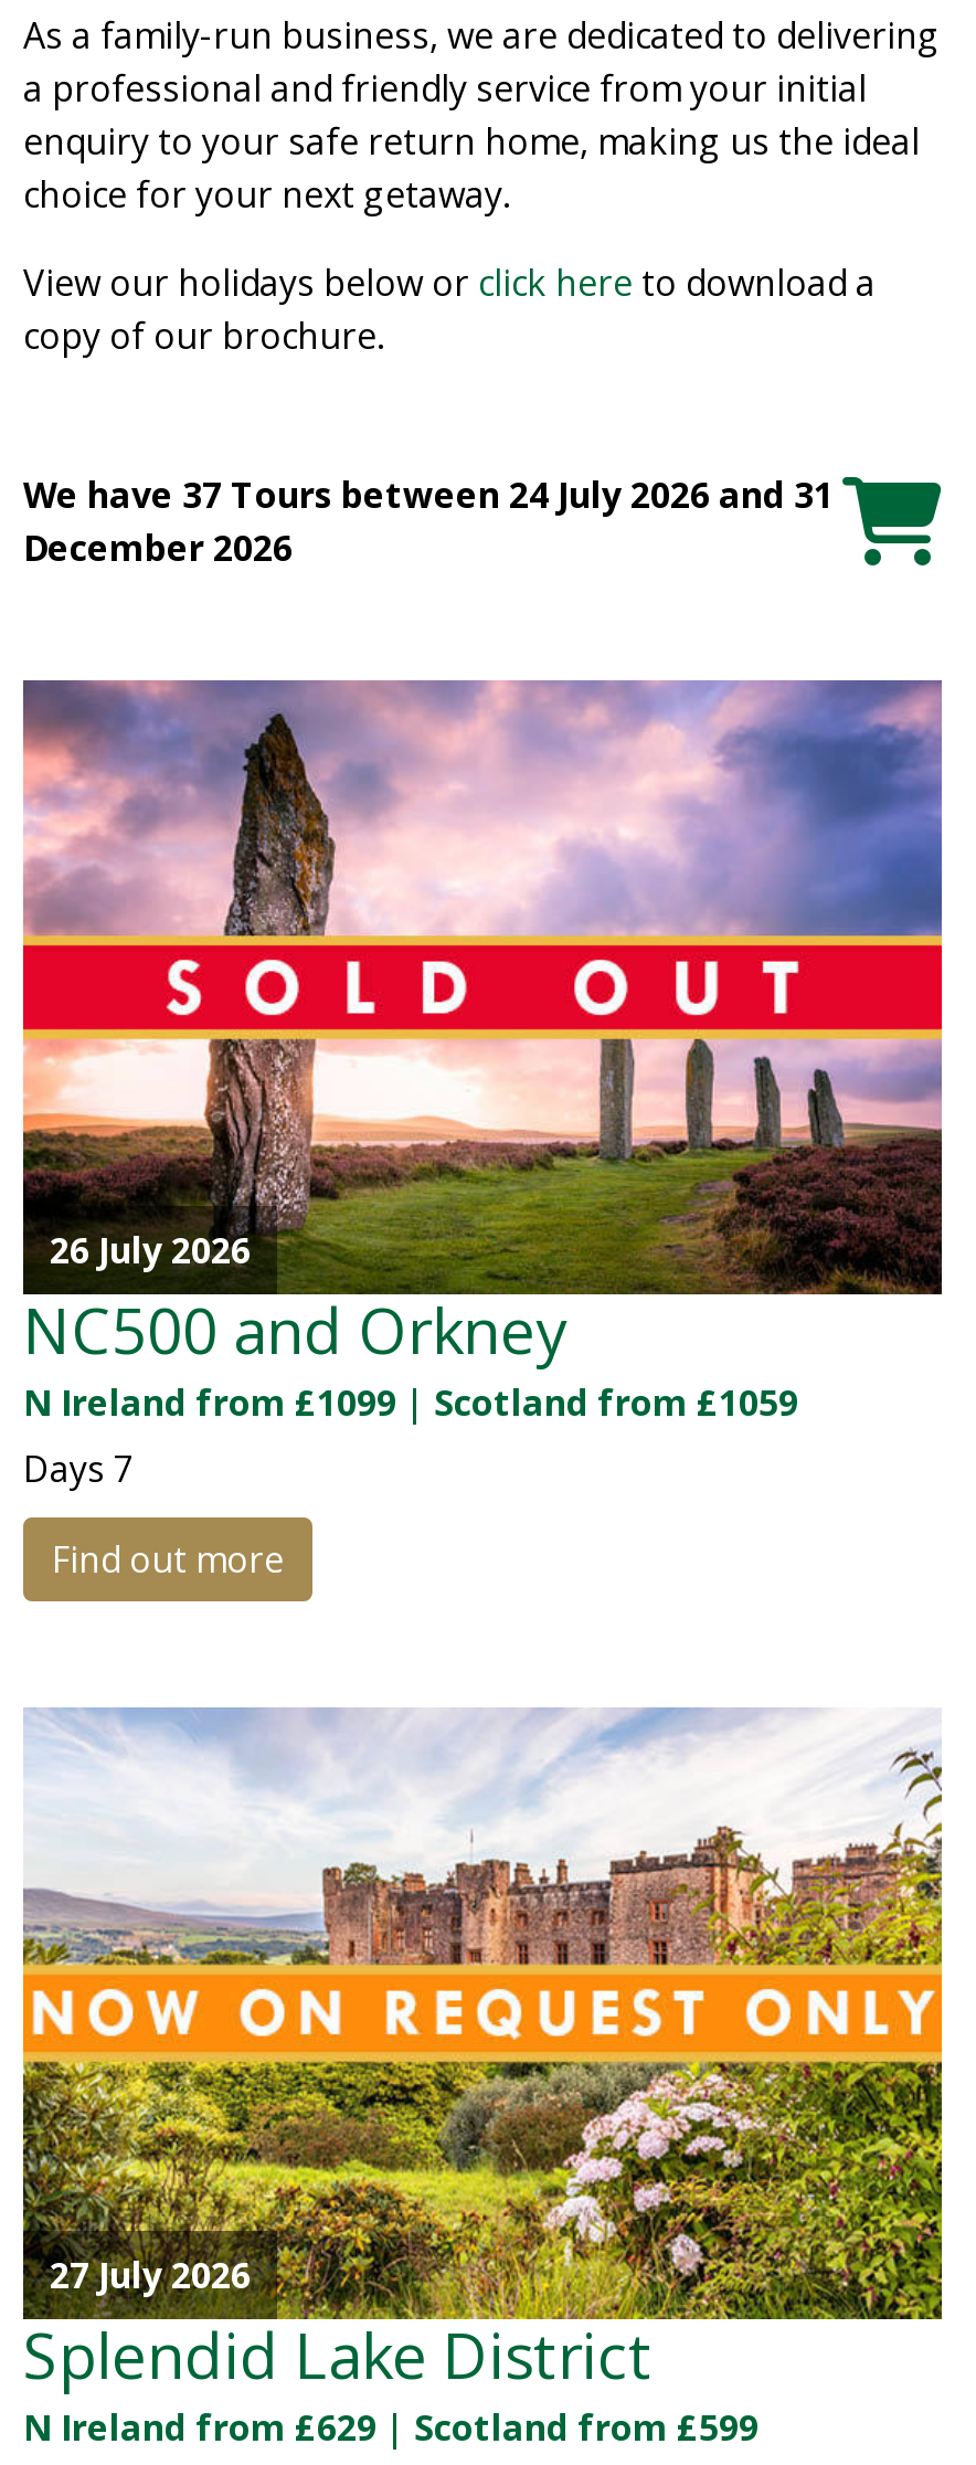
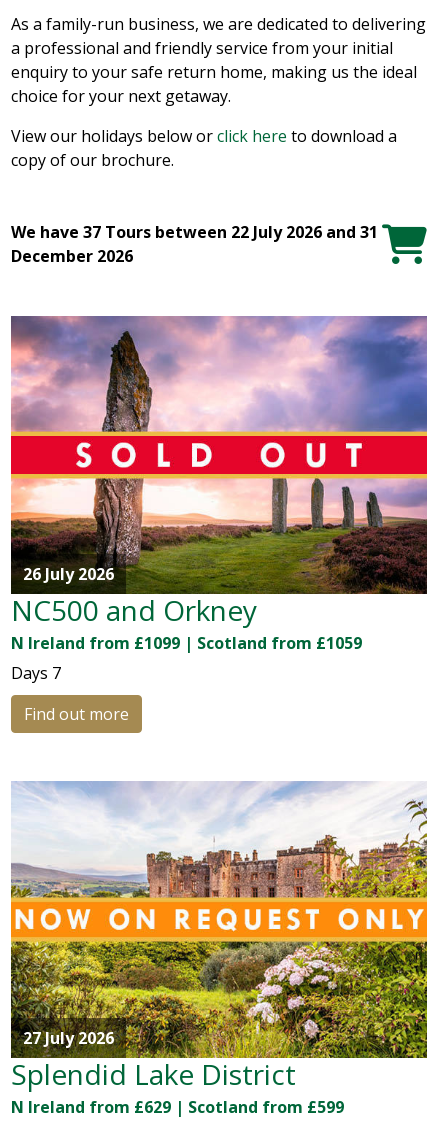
- We have 37 Tours between 24 July 2026 and 31
+ We have 37 Tours between 22 July 2026 and 31
